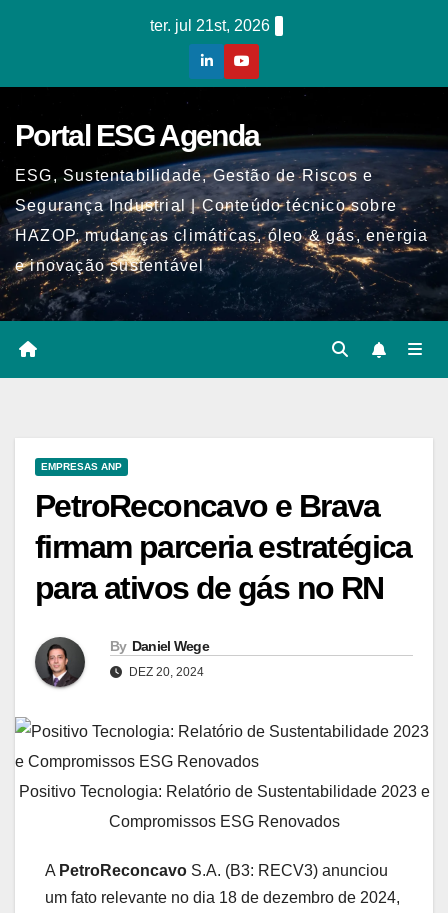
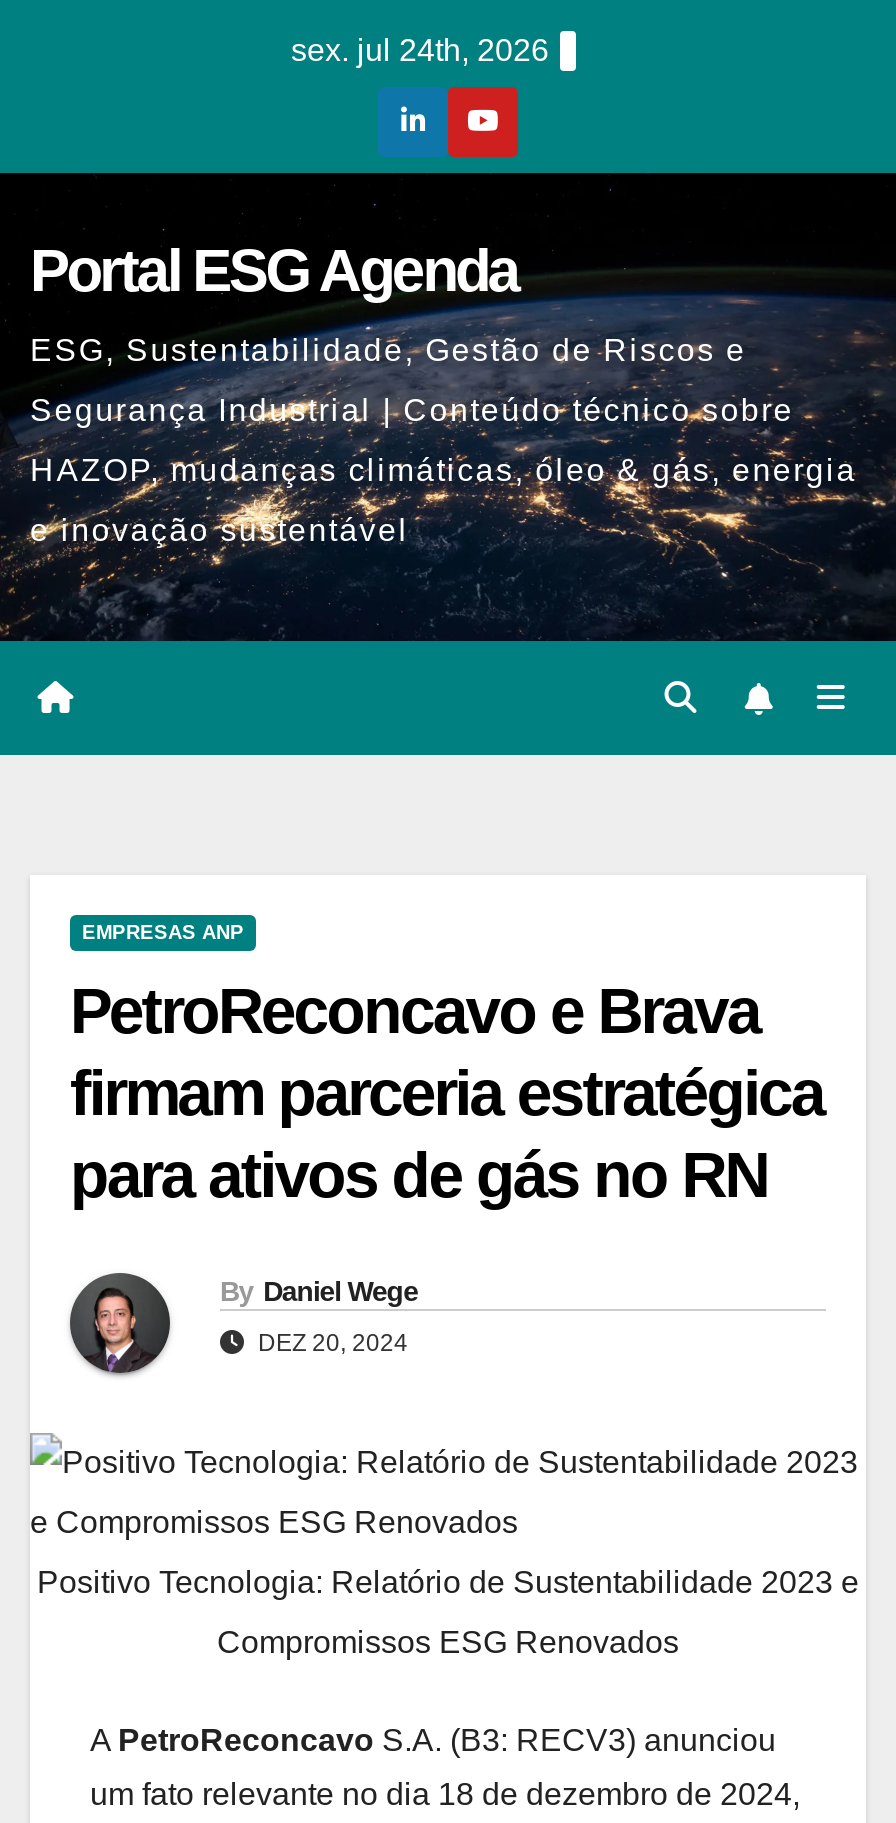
- ter. jul 21st, 2026
+ sex. jul 24th, 2026
